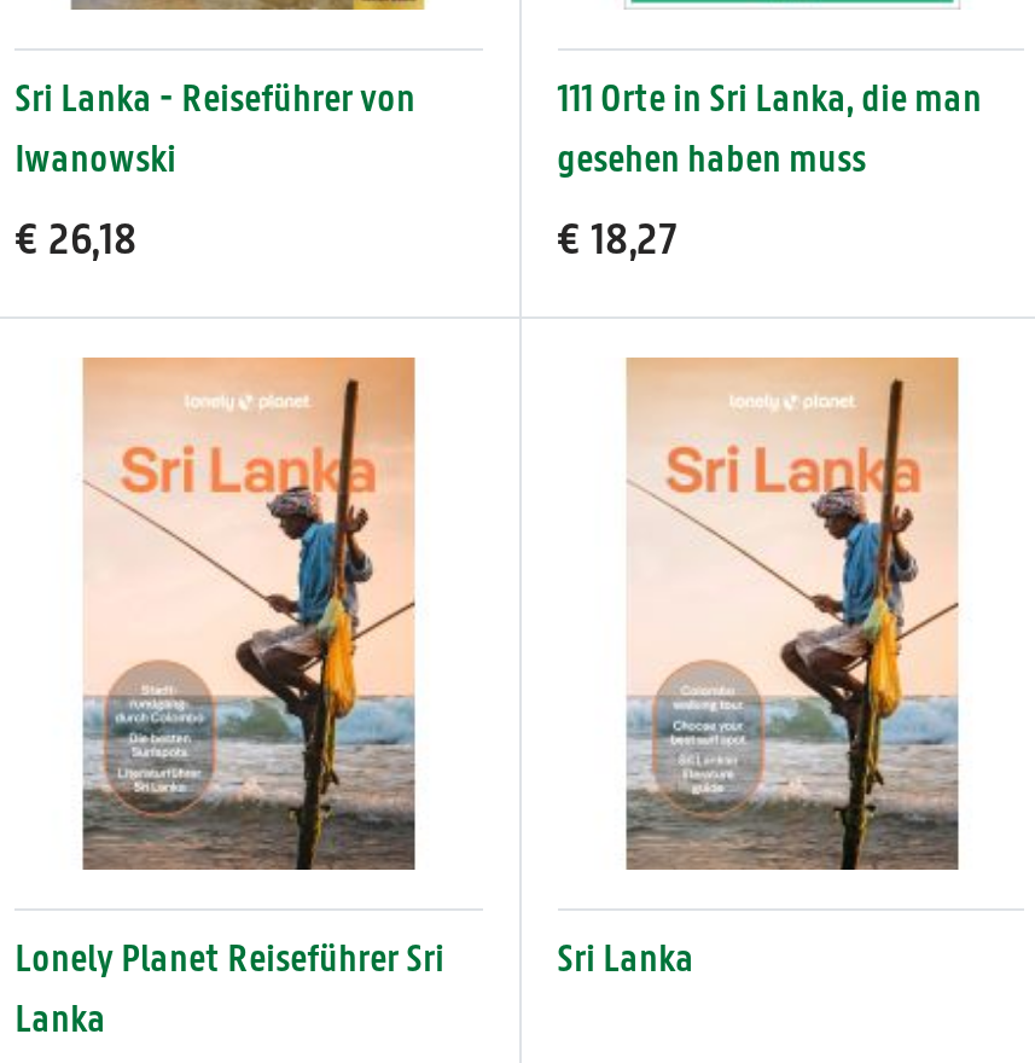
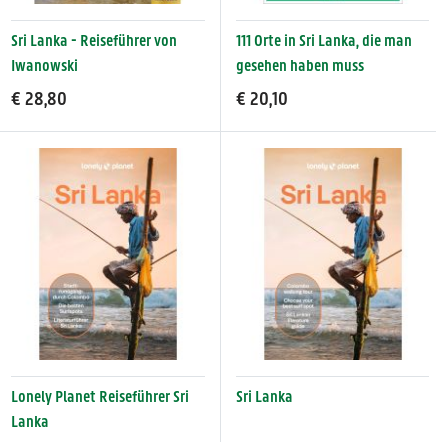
- € 26,18
+ € 28,80

- € 18,27
+ € 20,10
